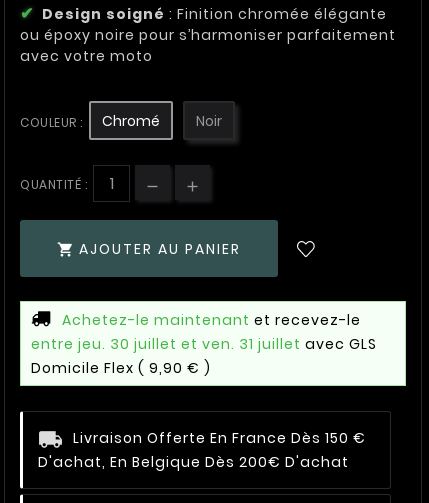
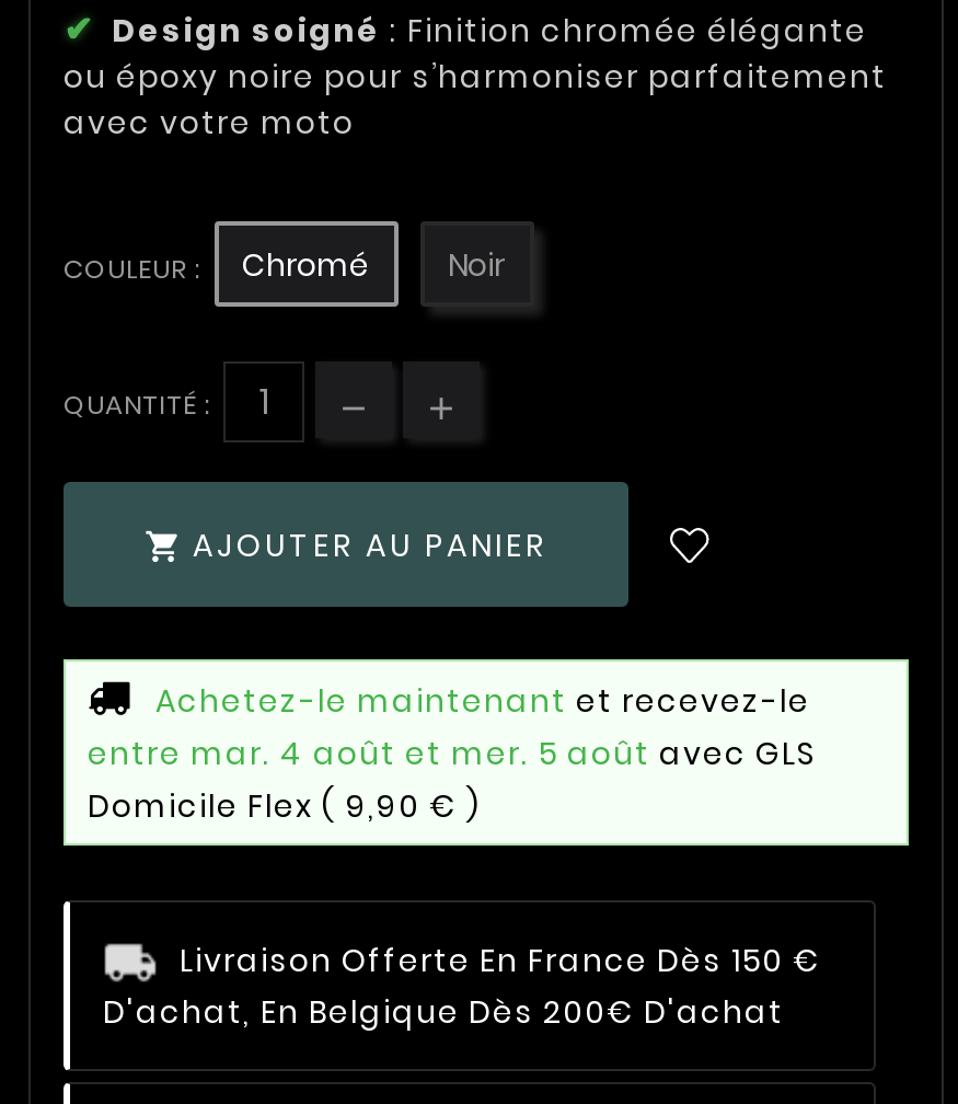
- entre jeu. 30 juillet et ven. 31 juillet avec GLS
+ entre mar. 4 août et mer. 5 août avec GLS
